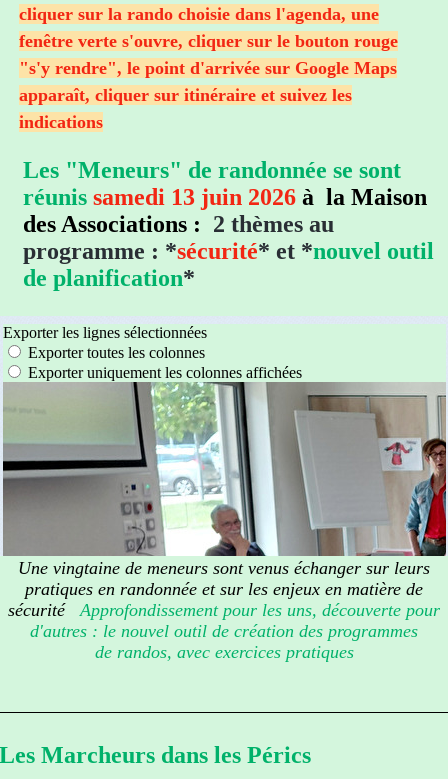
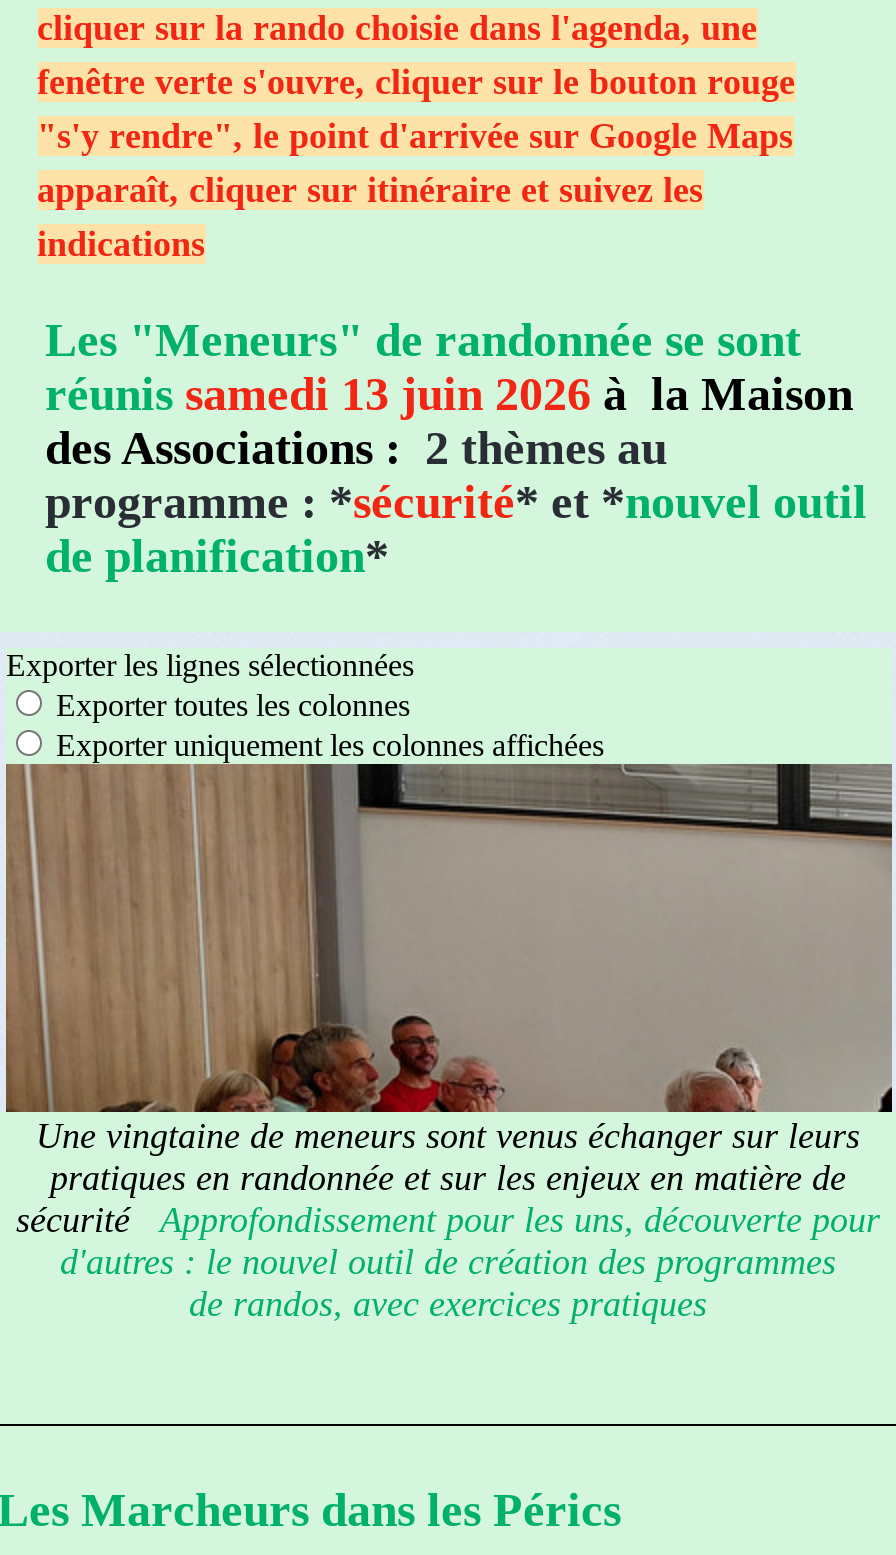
- [image]
+ [image]
